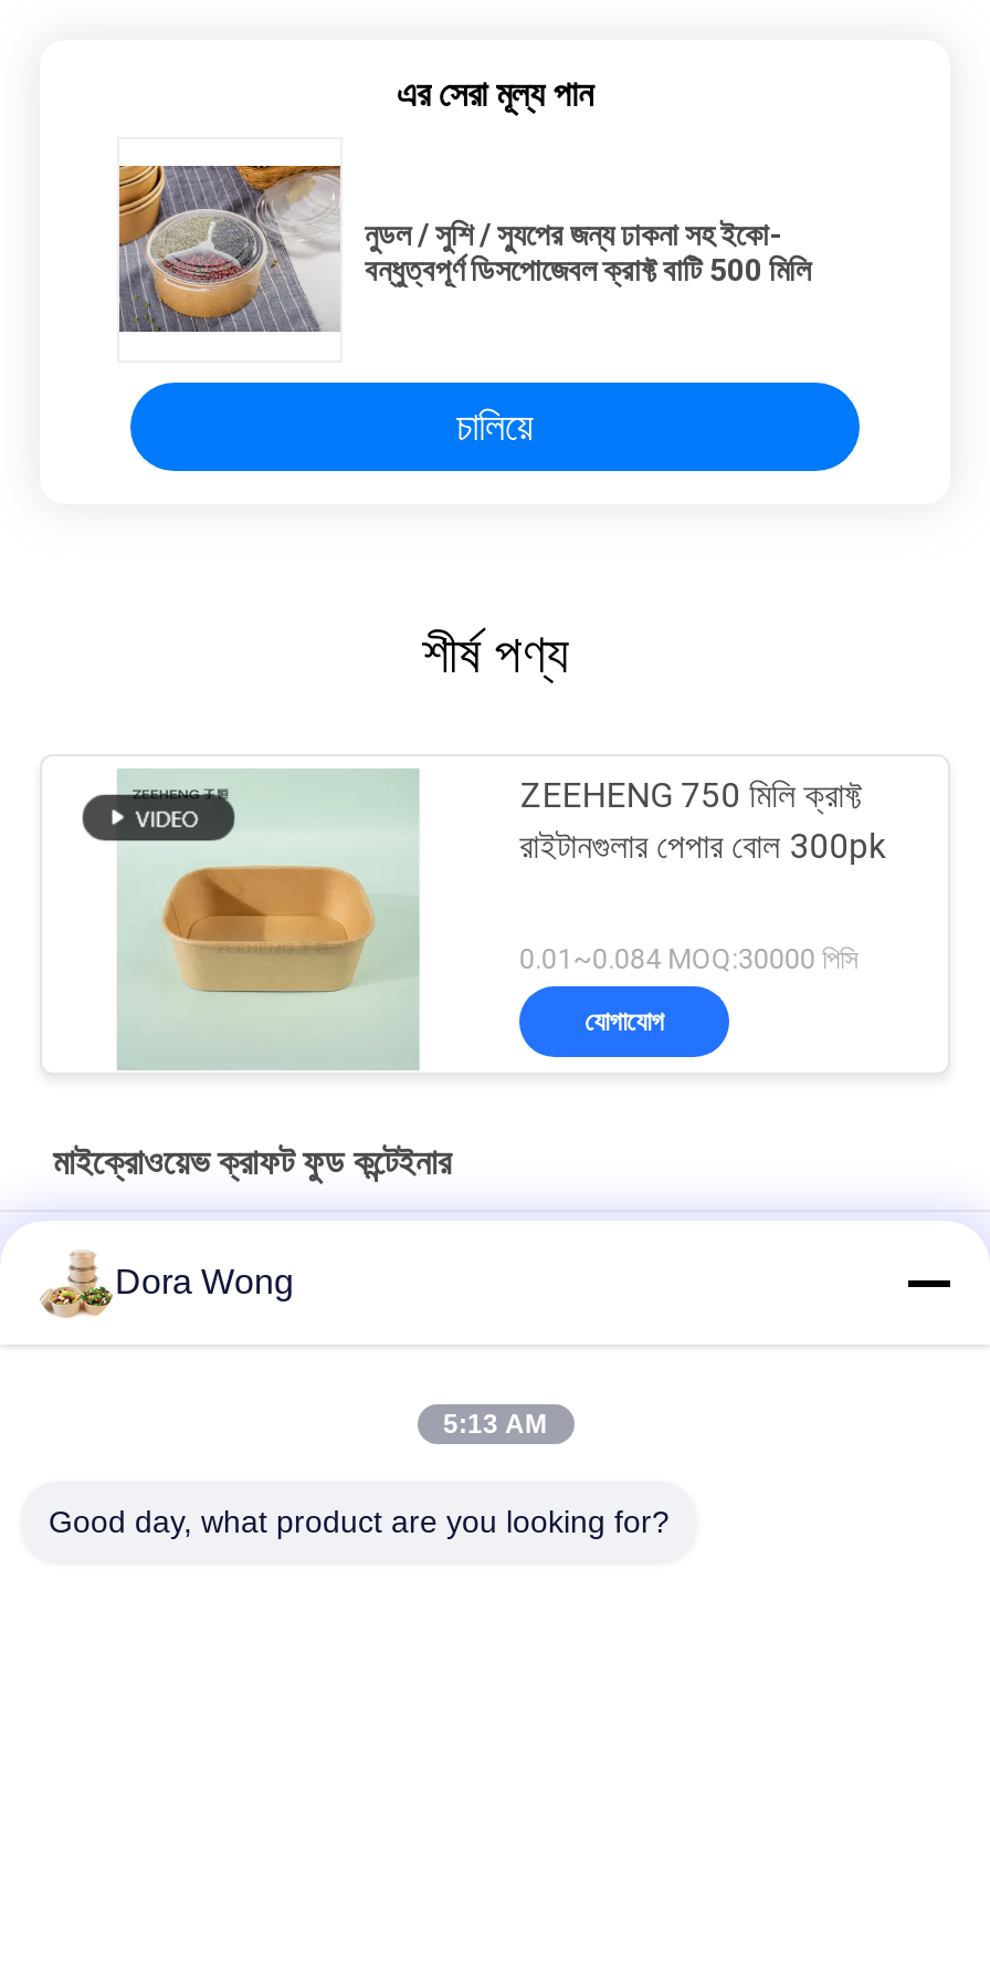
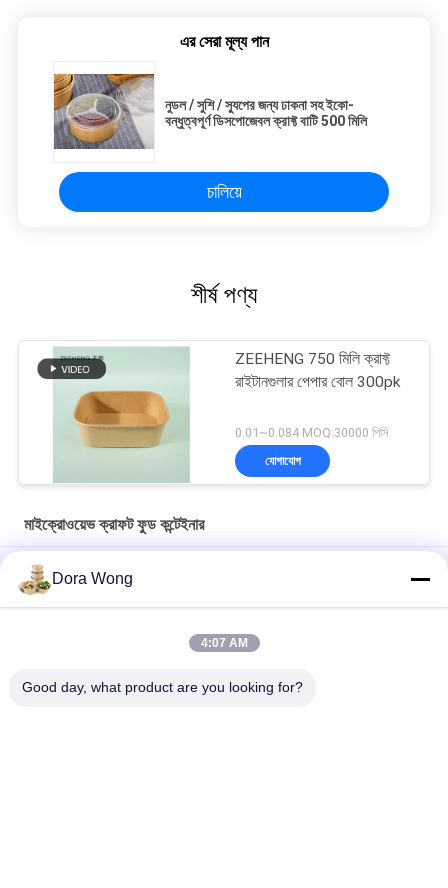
- 5:13 AM
+ 4:07 AM
